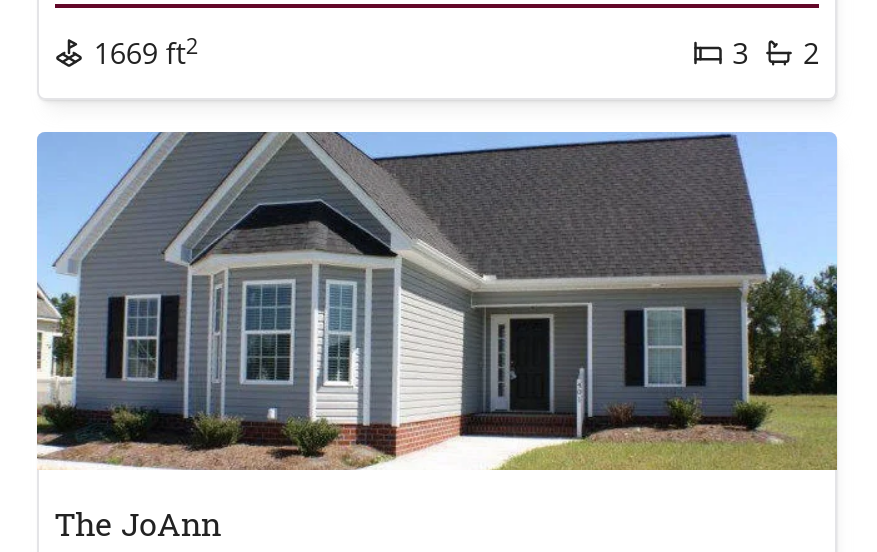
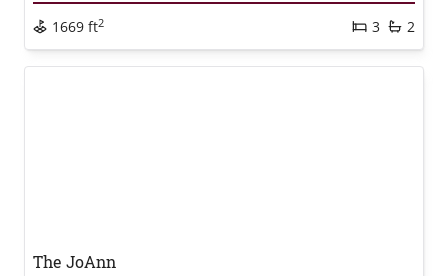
- [image]
